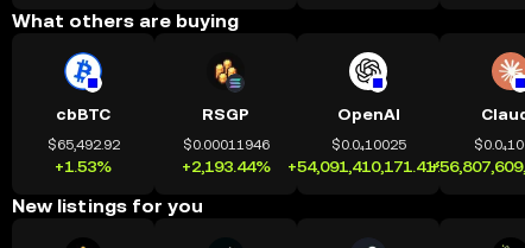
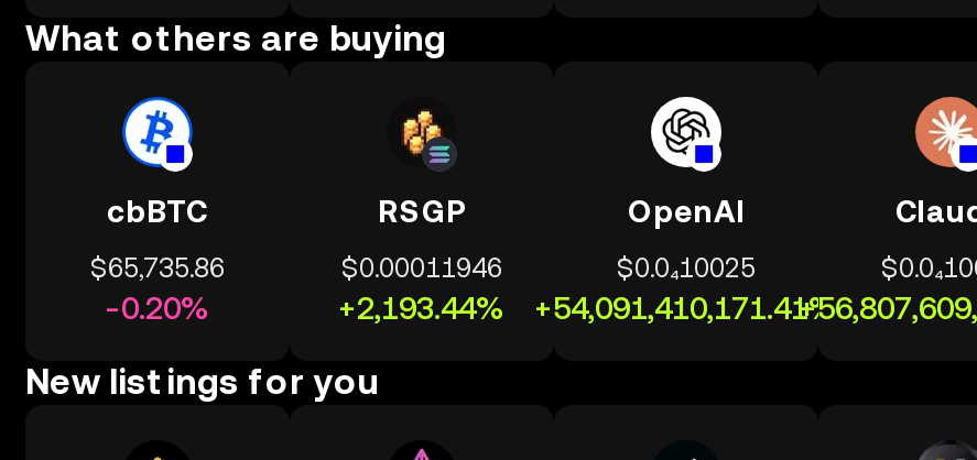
- $65,492.92
+ $65,735.86

- +1.53%
+ -0.20%
